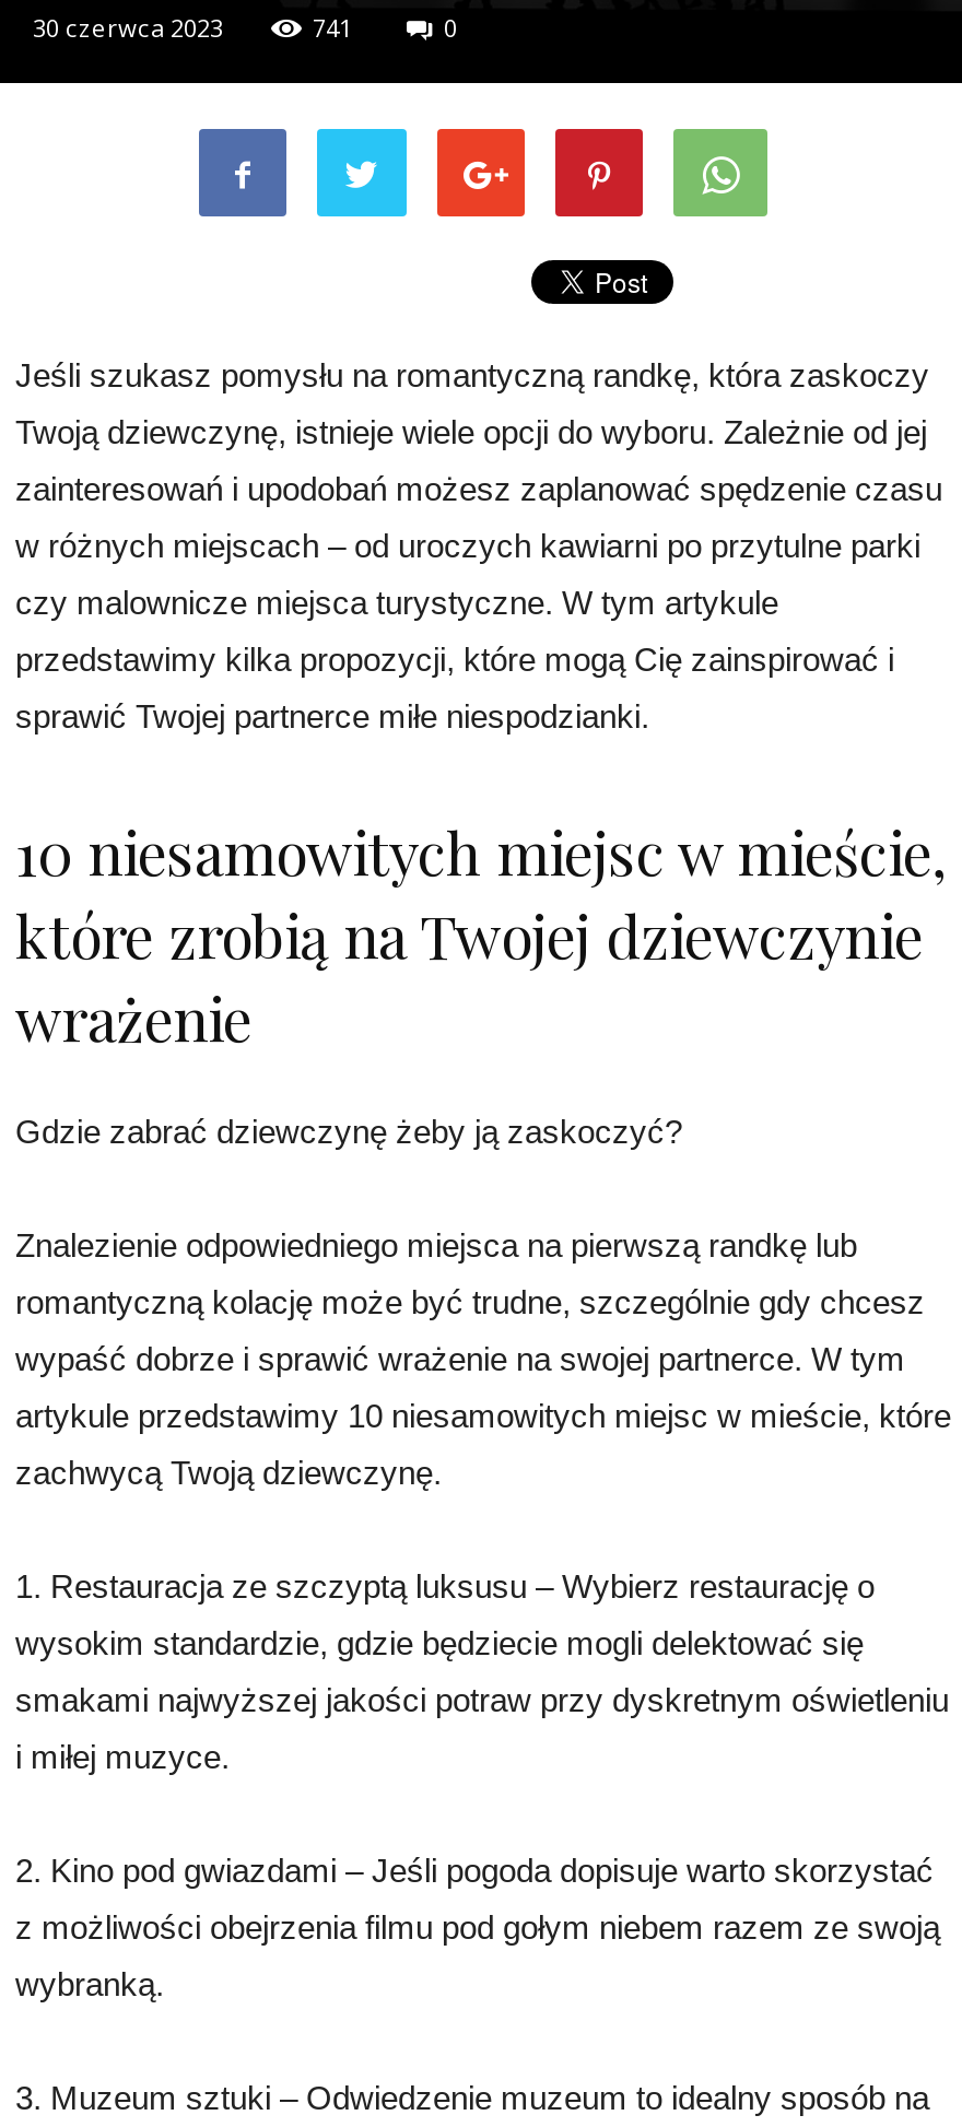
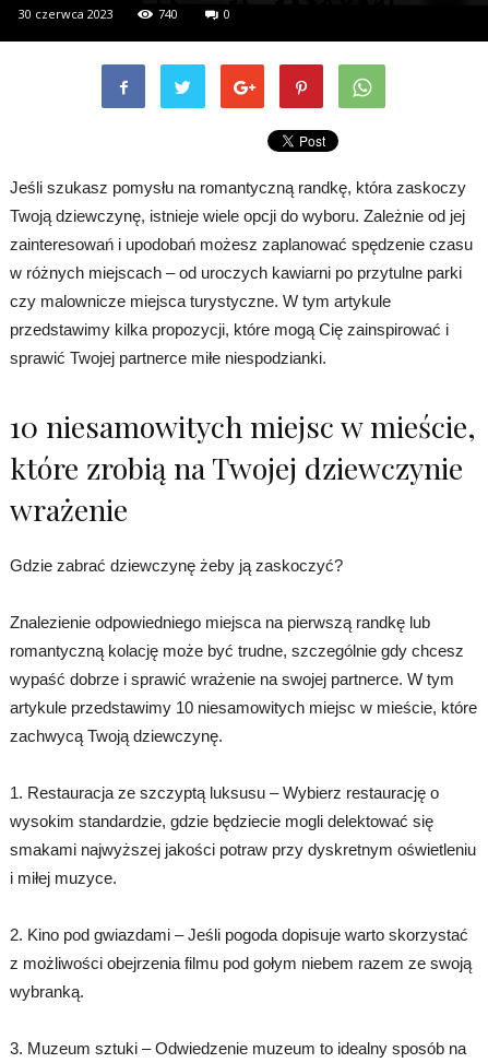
- 741
+ 740
